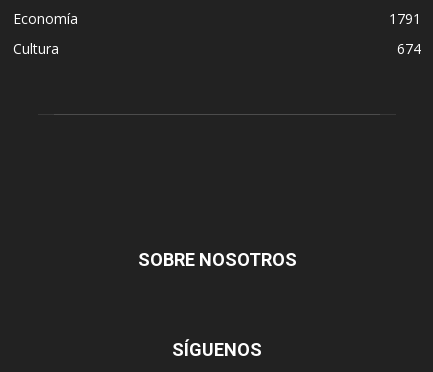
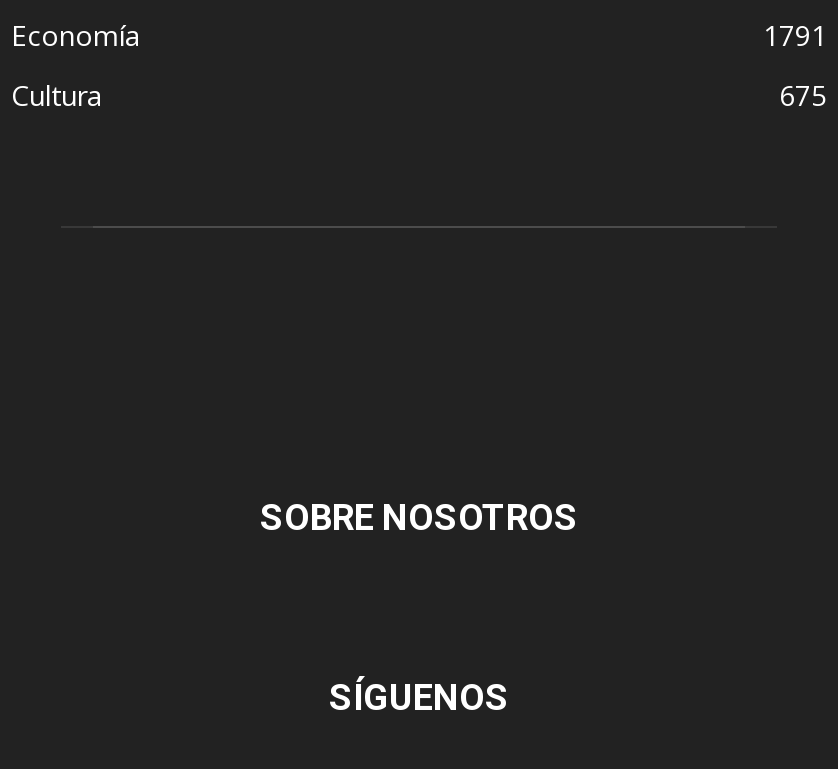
- 674
+ 675
